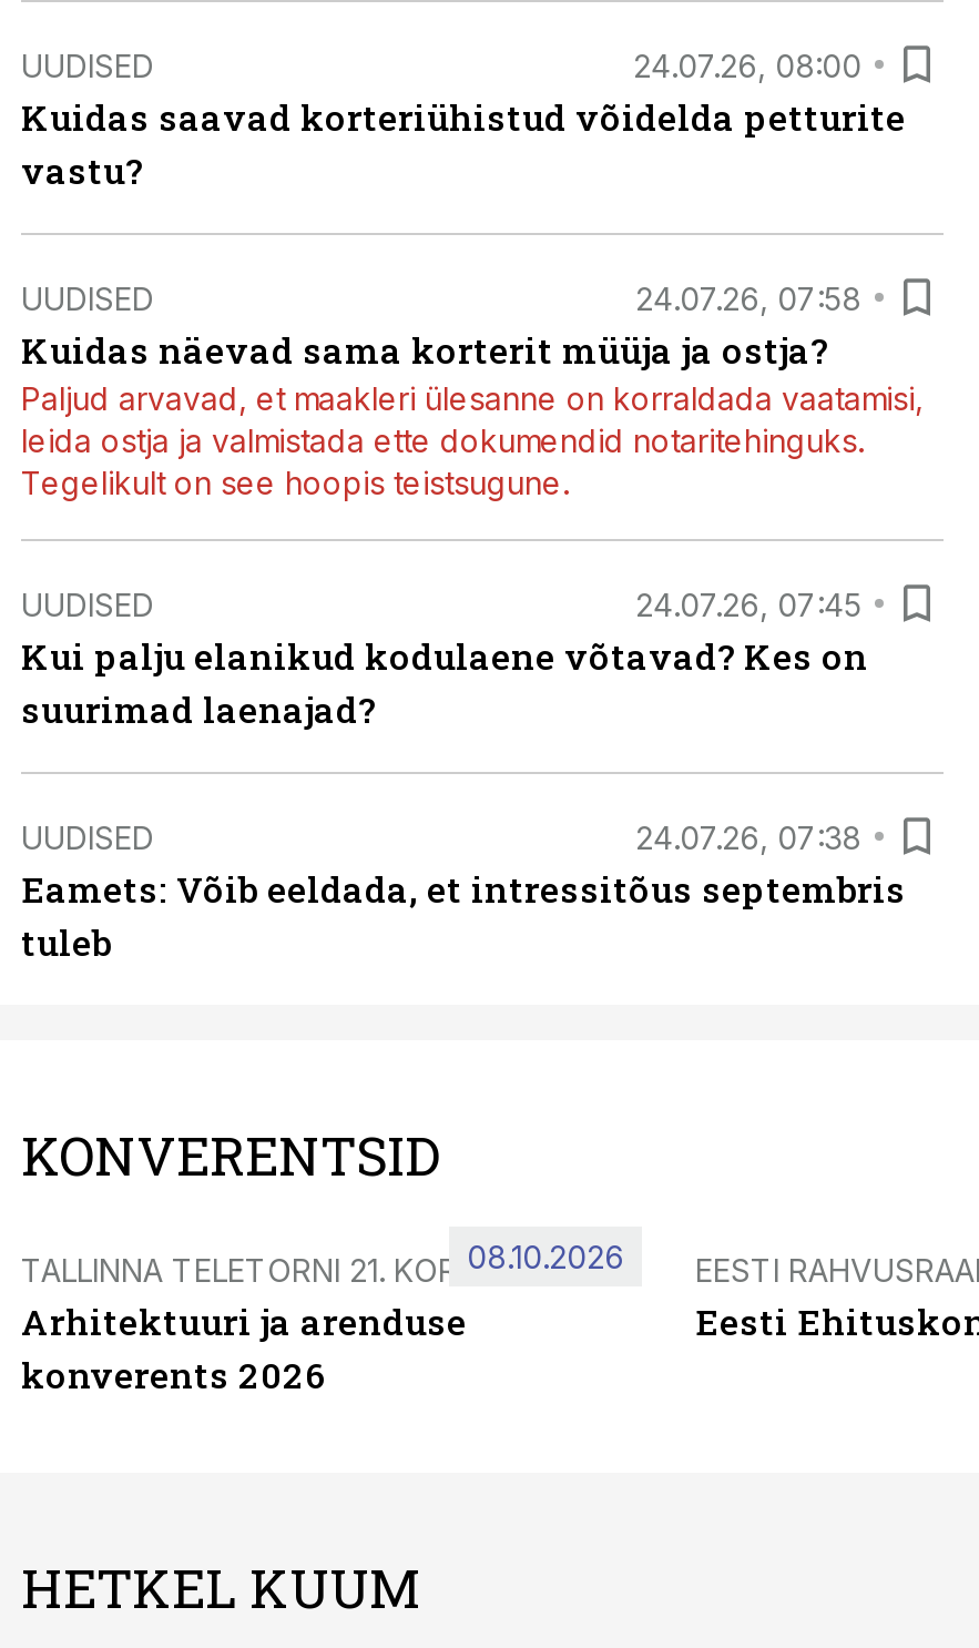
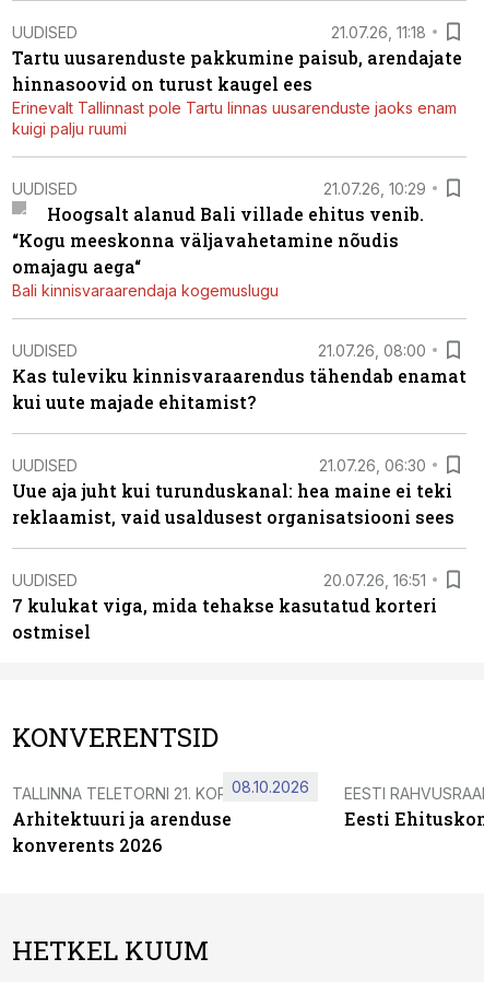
- 24.07.26, 08:00
- Kuidas saavad korteriühistud võidelda petturite
- vastu?
+ 21.07.26, 11:18
+ Tartu uusarenduste pakkumine paisub, arendajate
+ hinnasoovid on turust kaugel ees
+ Erinevalt Tallinnast pole Tartu linnas uusarenduste jaoks enam
+ kuigi palju ruumi

- 24.07.26, 07:58
- Kuidas näevad sama korterit müüja ja ostja?
- Paljud arvavad, et maakleri ülesanne on korraldada vaatamisi,
- leida ostja ja valmistada ette dokumendid notaritehinguks.
- Tegelikult on see hoopis teistsugune.
+ 21.07.26, 10:29
+ Hoogsalt alanud Bali villade ehitus venib.
+ “Kogu meeskonna väljavahetamine nõudis
+ omajagu aega“
+ Bali kinnisvaraarendaja kogemuslugu

- 24.07.26, 07:45
- Kui palju elanikud kodulaene võtavad? Kes on
- suurimad laenajad?
+ 21.07.26, 08:00
+ Kas tuleviku kinnisvaraarendus tähendab enamat
+ kui uute majade ehitamist?

- 24.07.26, 07:38
- Eamets: Võib eeldada, et intressitõus septembris
- tuleb
+ 21.07.26, 06:30
+ Uue aja juht kui turunduskanal: hea maine ei teki
+ reklaamist, vaid usaldusest organisatsiooni sees
+ UUDISED
+ 20.07.26, 16:51
+ 7 kulukat viga, mida tehakse kasutatud korteri
+ ostmisel
